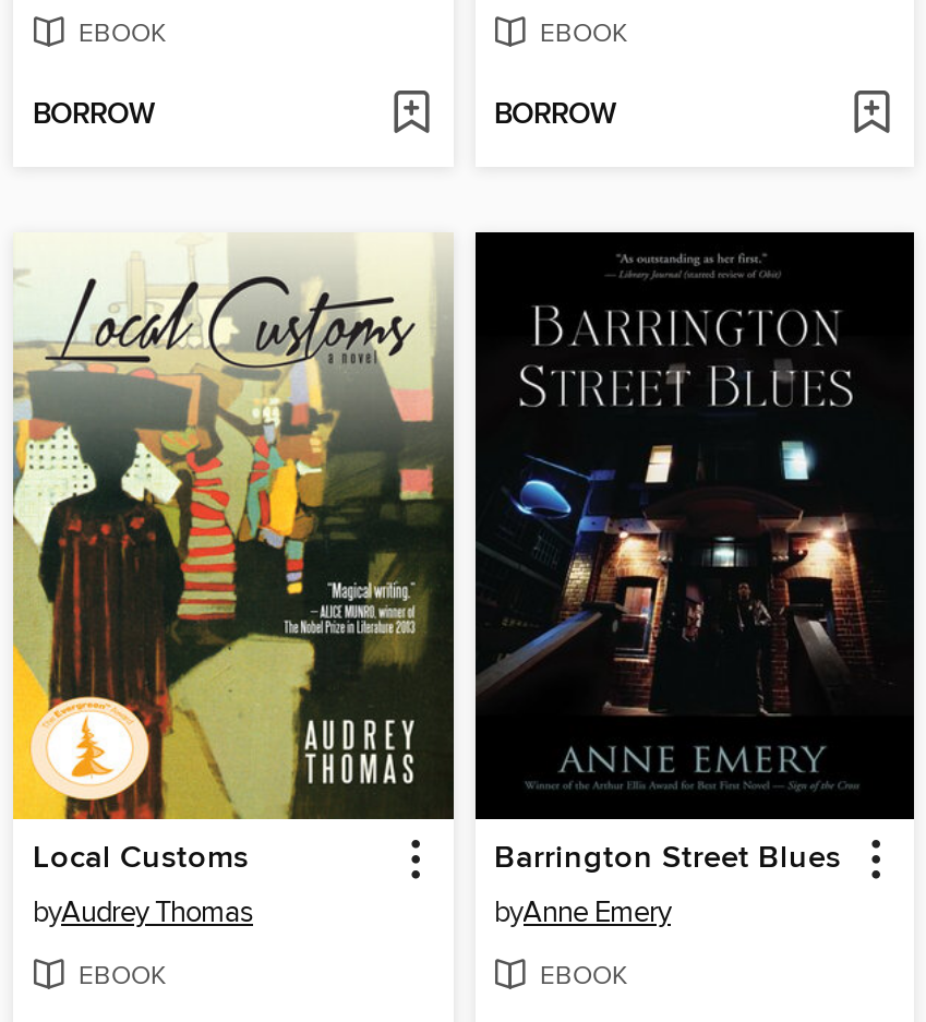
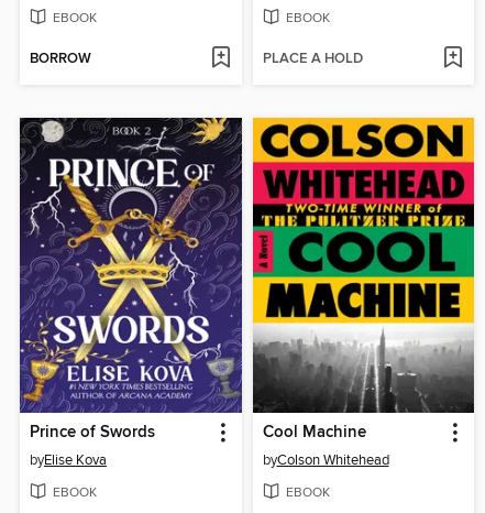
- BORROW
+ PLACE A HOLD

- [image]
- Local Customs
- byAudrey Thomas
+ [image]
+ Prince of Swords
+ byElise Kova

- [image]
- Barrington Street Blues
- byAnne Emery
+ [image]
+ Cool Machine
+ byColson Whitehead
